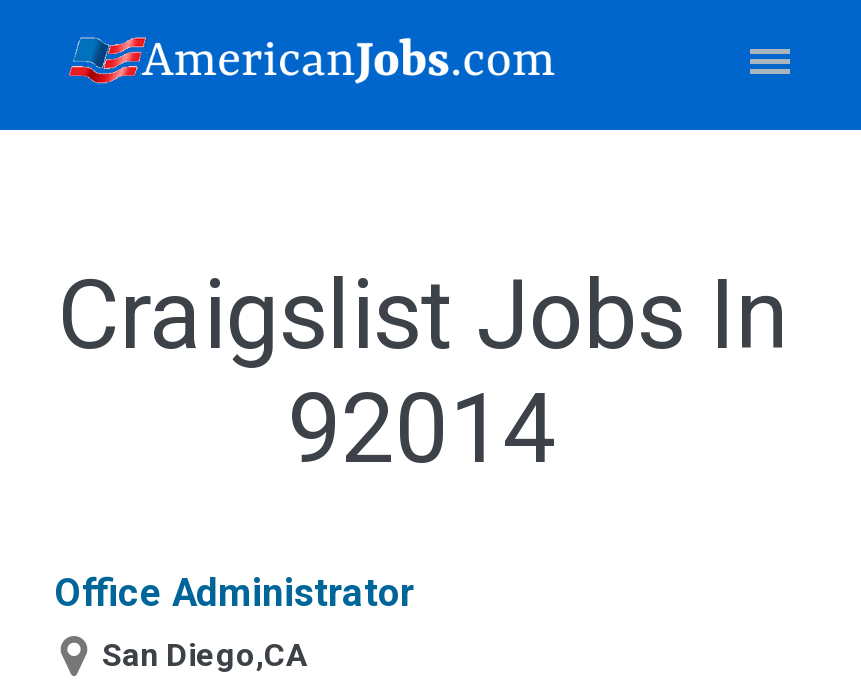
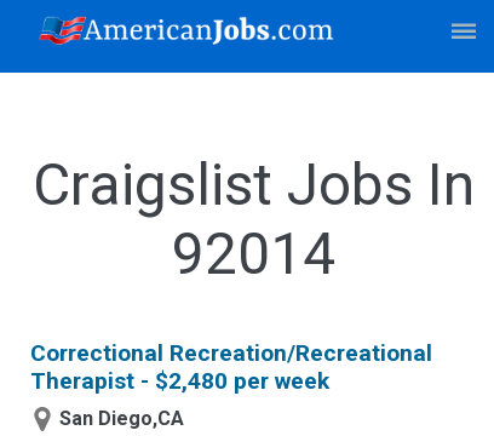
- Office Administrator
+ Correctional Recreation/Recreational
+ Therapist - $2,480 per week
